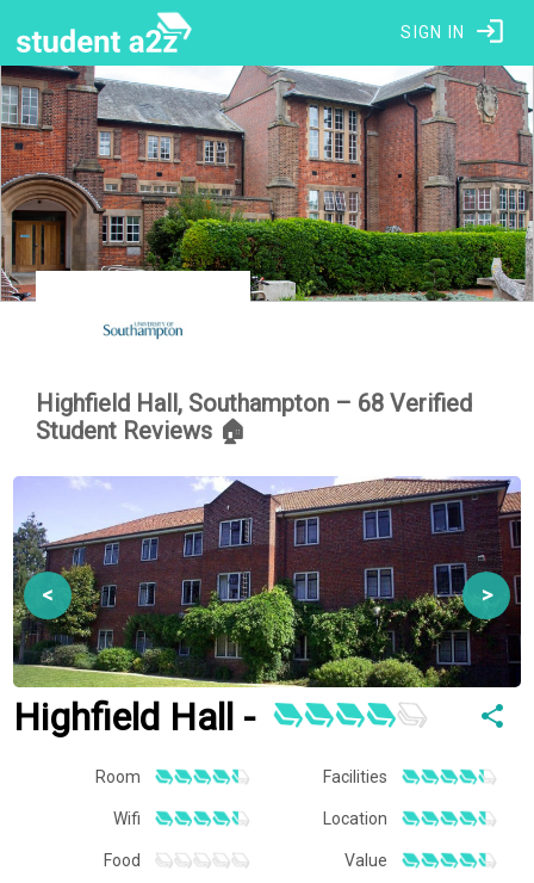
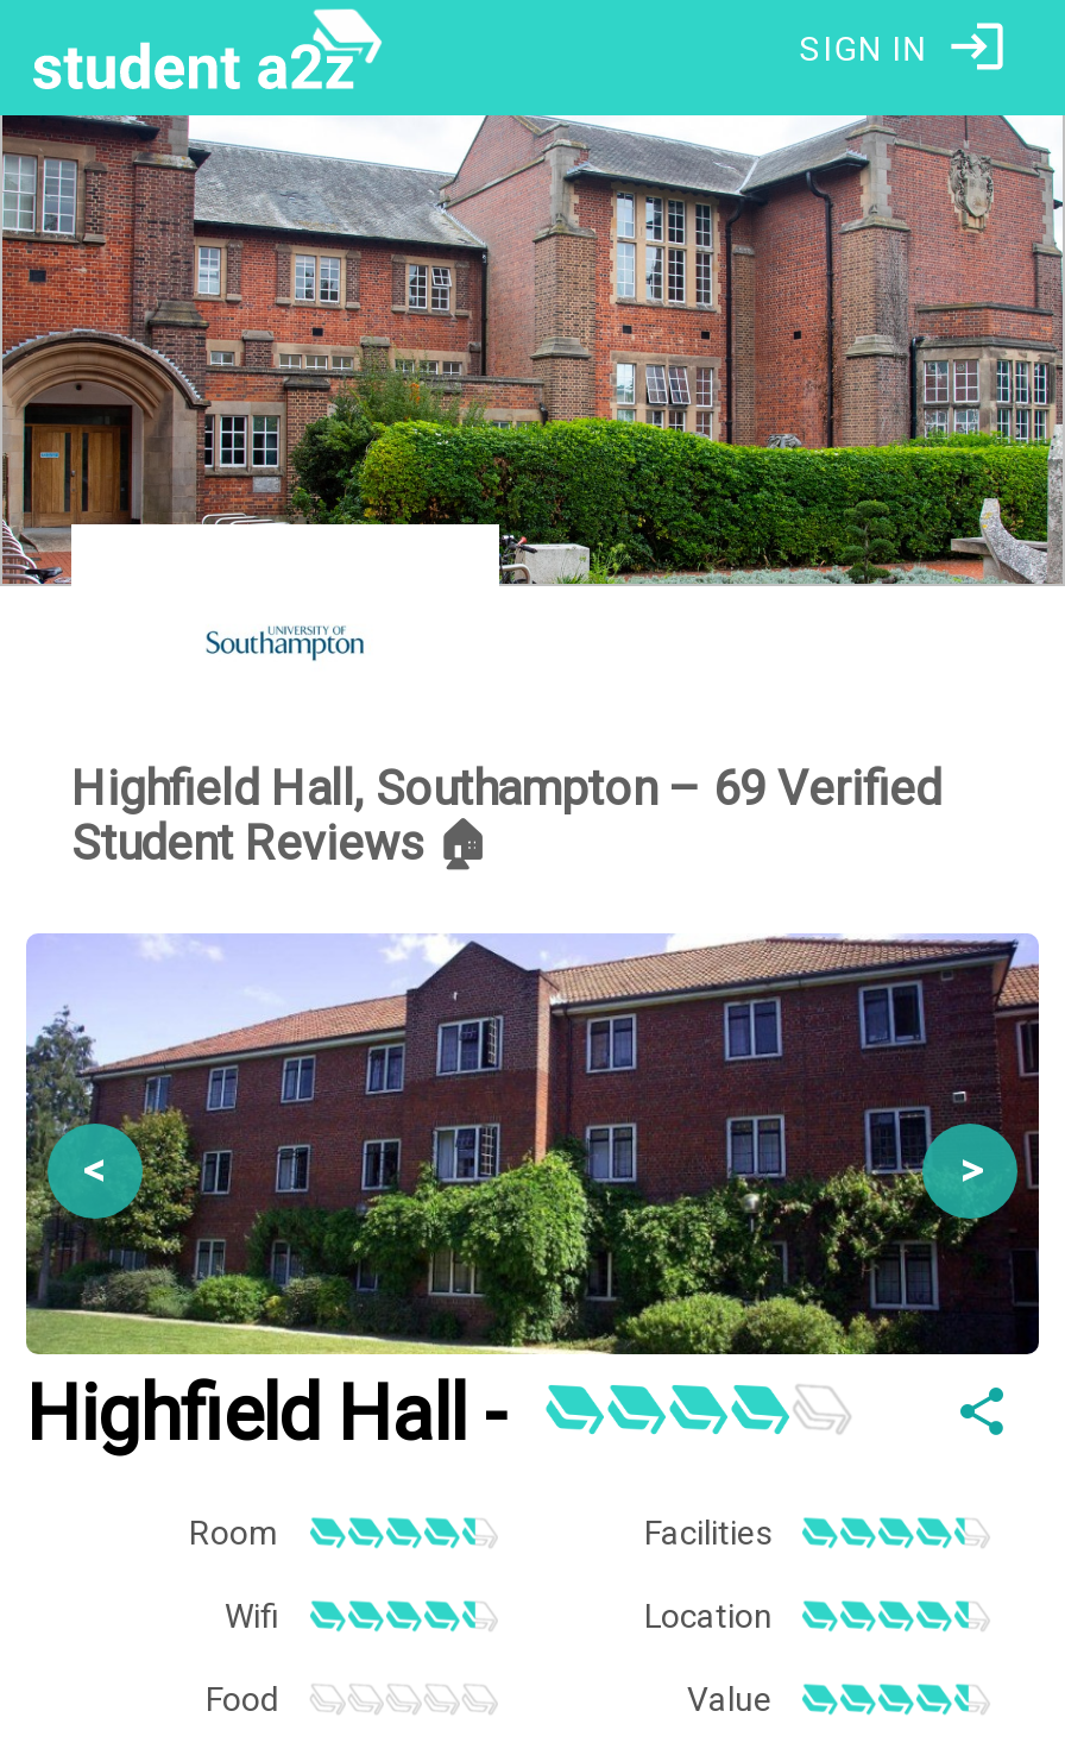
- Highfield Hall, Southampton – 68 Verified
+ Highfield Hall, Southampton – 69 Verified
